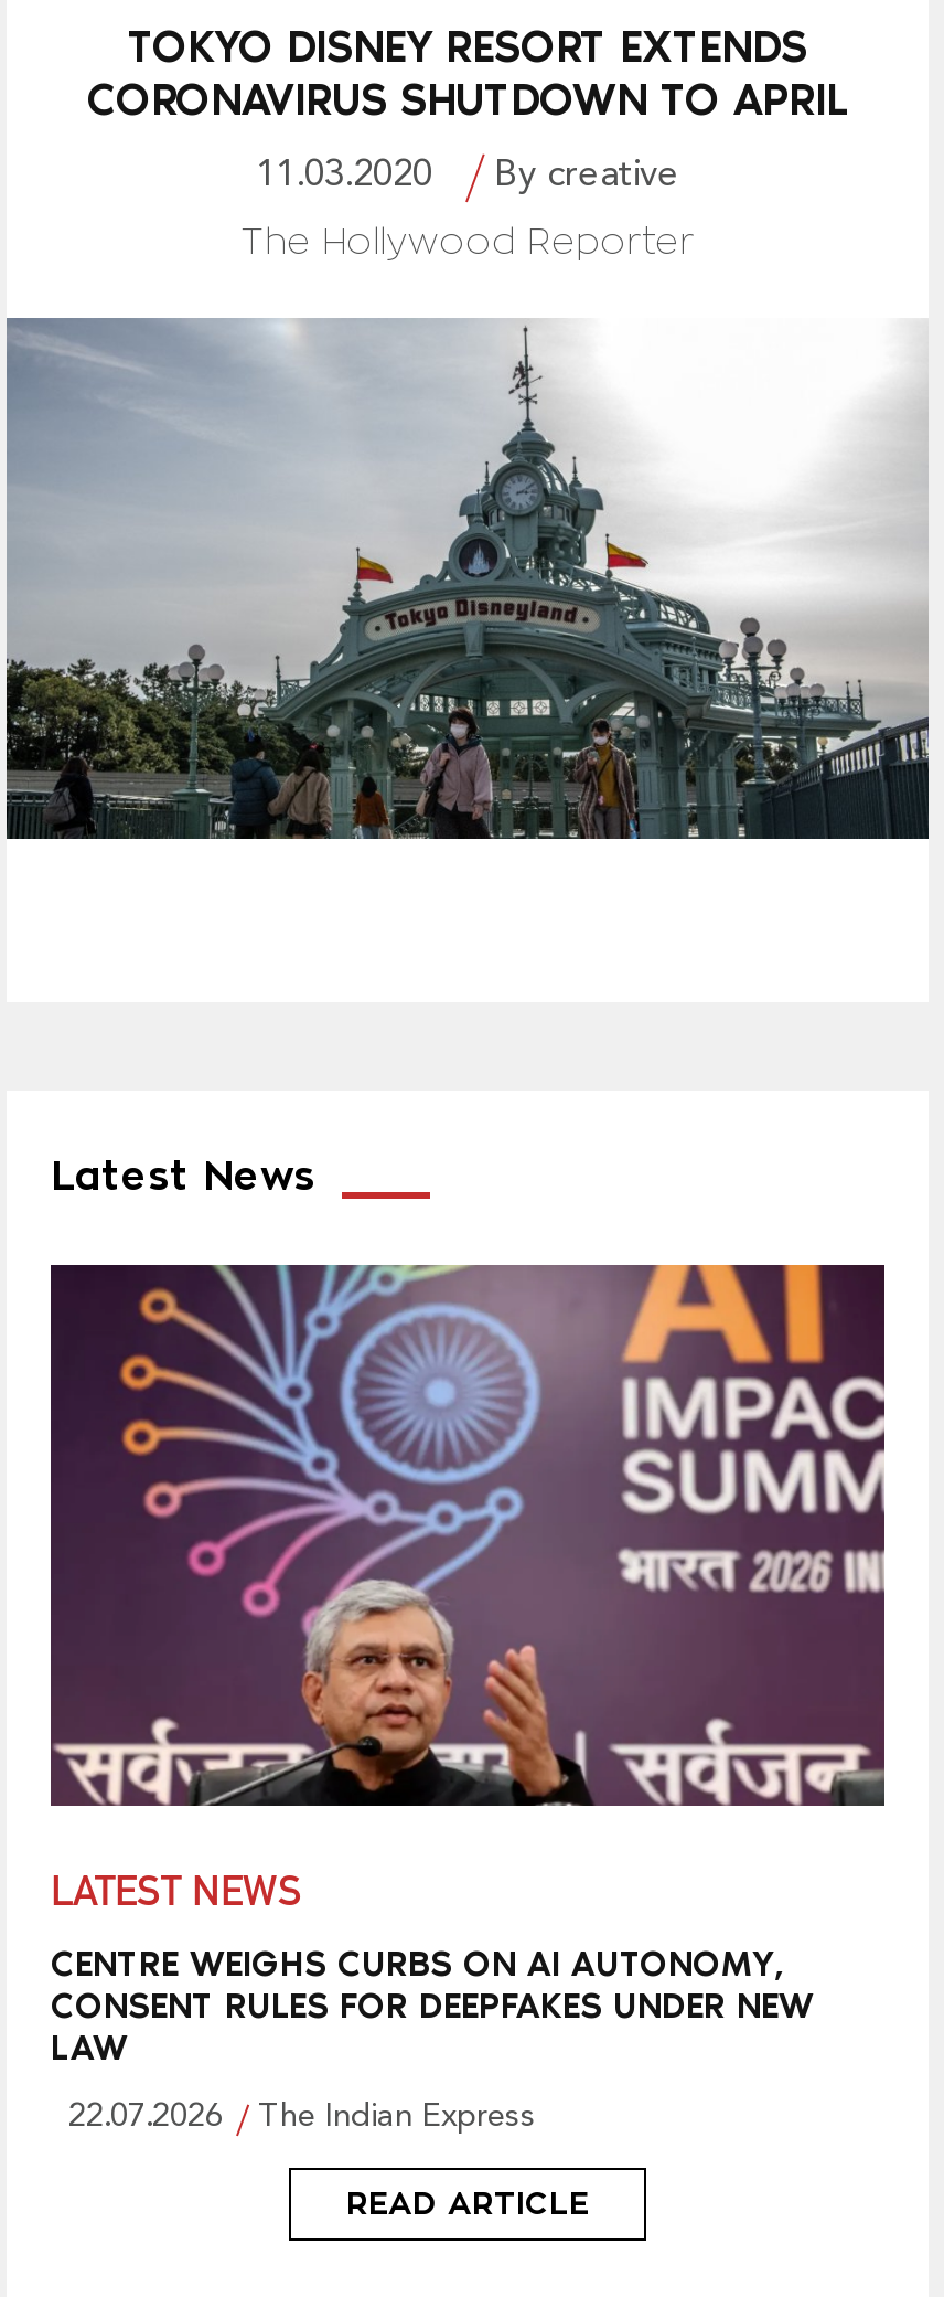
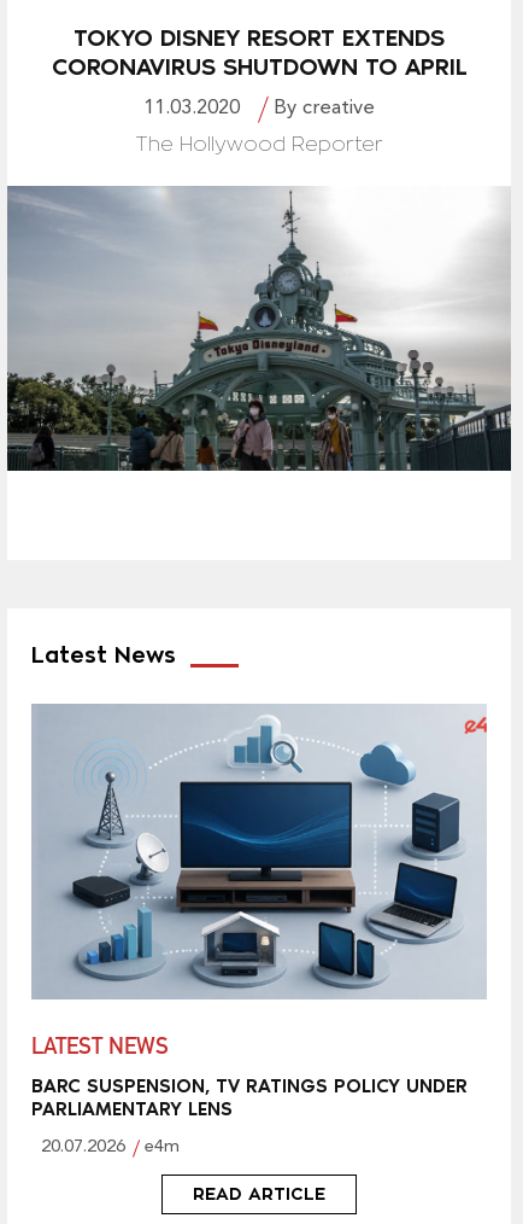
- [image]
+ [image]

- CENTRE WEIGHS CURBS ON AI AUTONOMY,
- CONSENT RULES FOR DEEPFAKES UNDER NEW
- LAW
+ BARC SUSPENSION, TV RATINGS POLICY UNDER
+ PARLIAMENTARY LENS

- 22.07.2026
- The Indian Express
+ 20.07.2026
+ e4m
